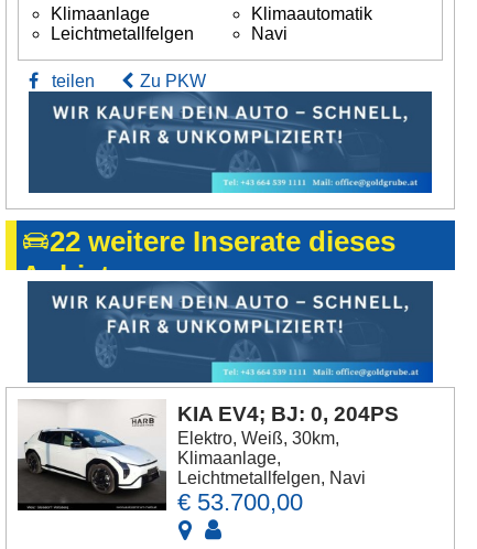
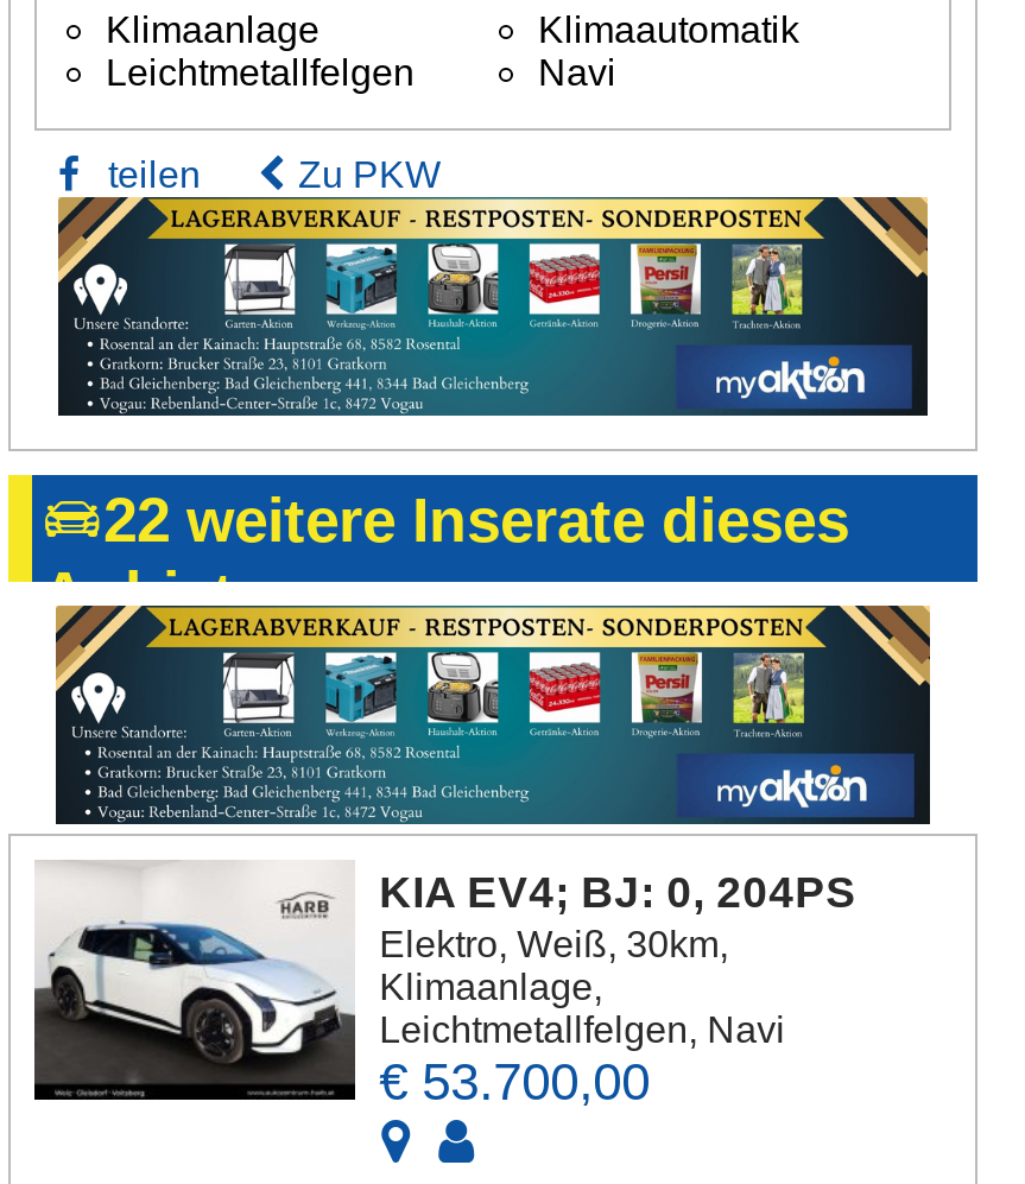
- [image]
+ [image]

- [image]
+ [image]
